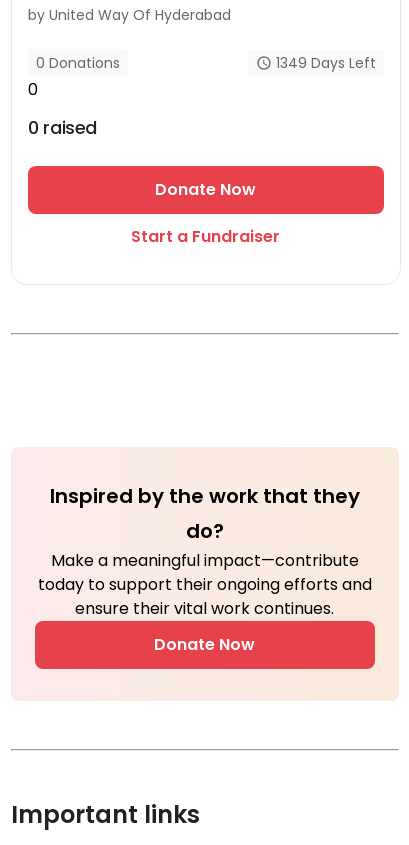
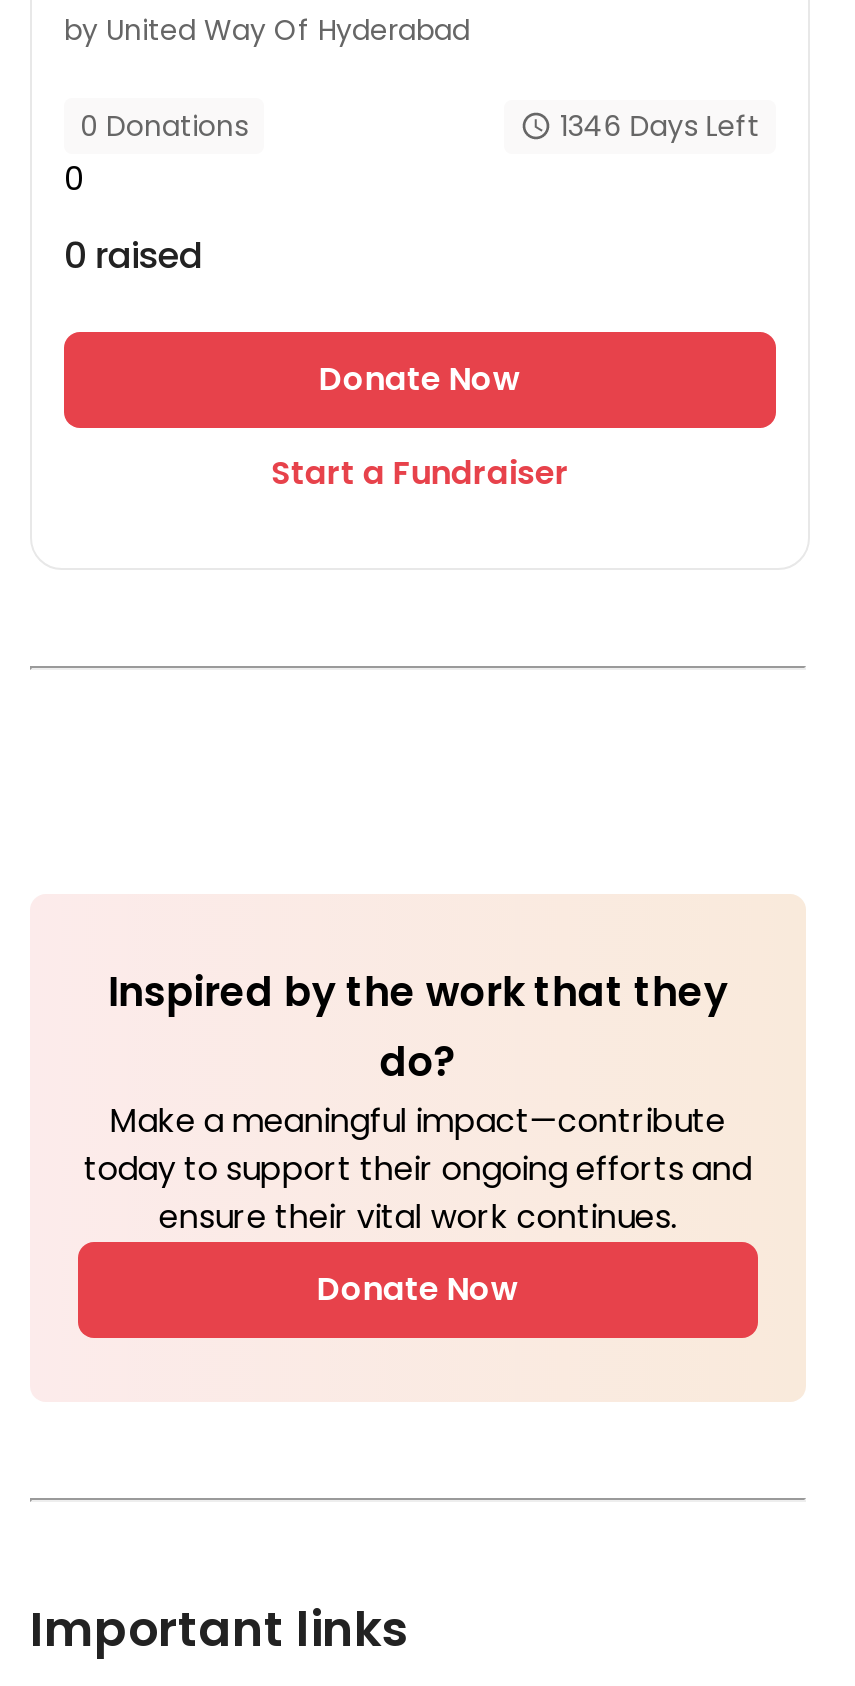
- 1349 Days Left
+ 1346 Days Left
